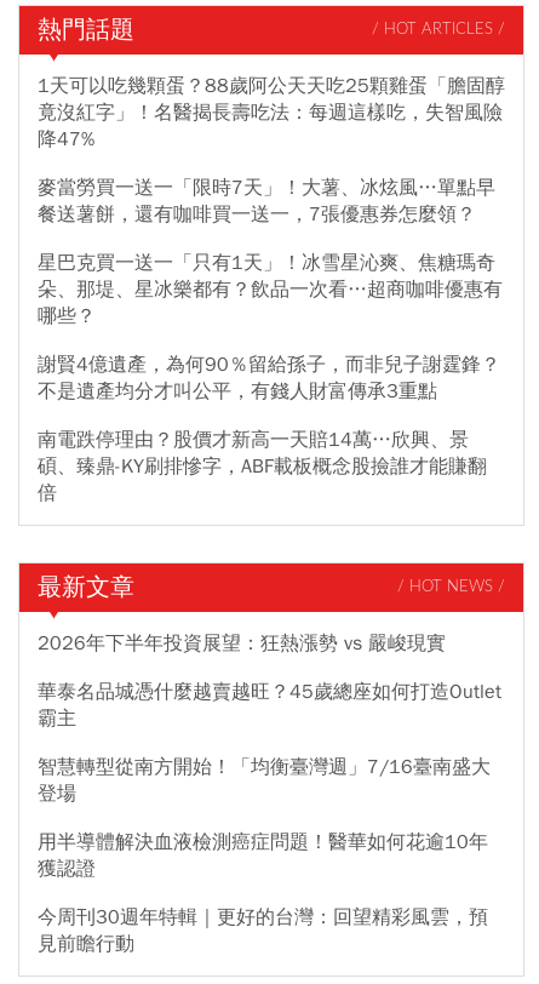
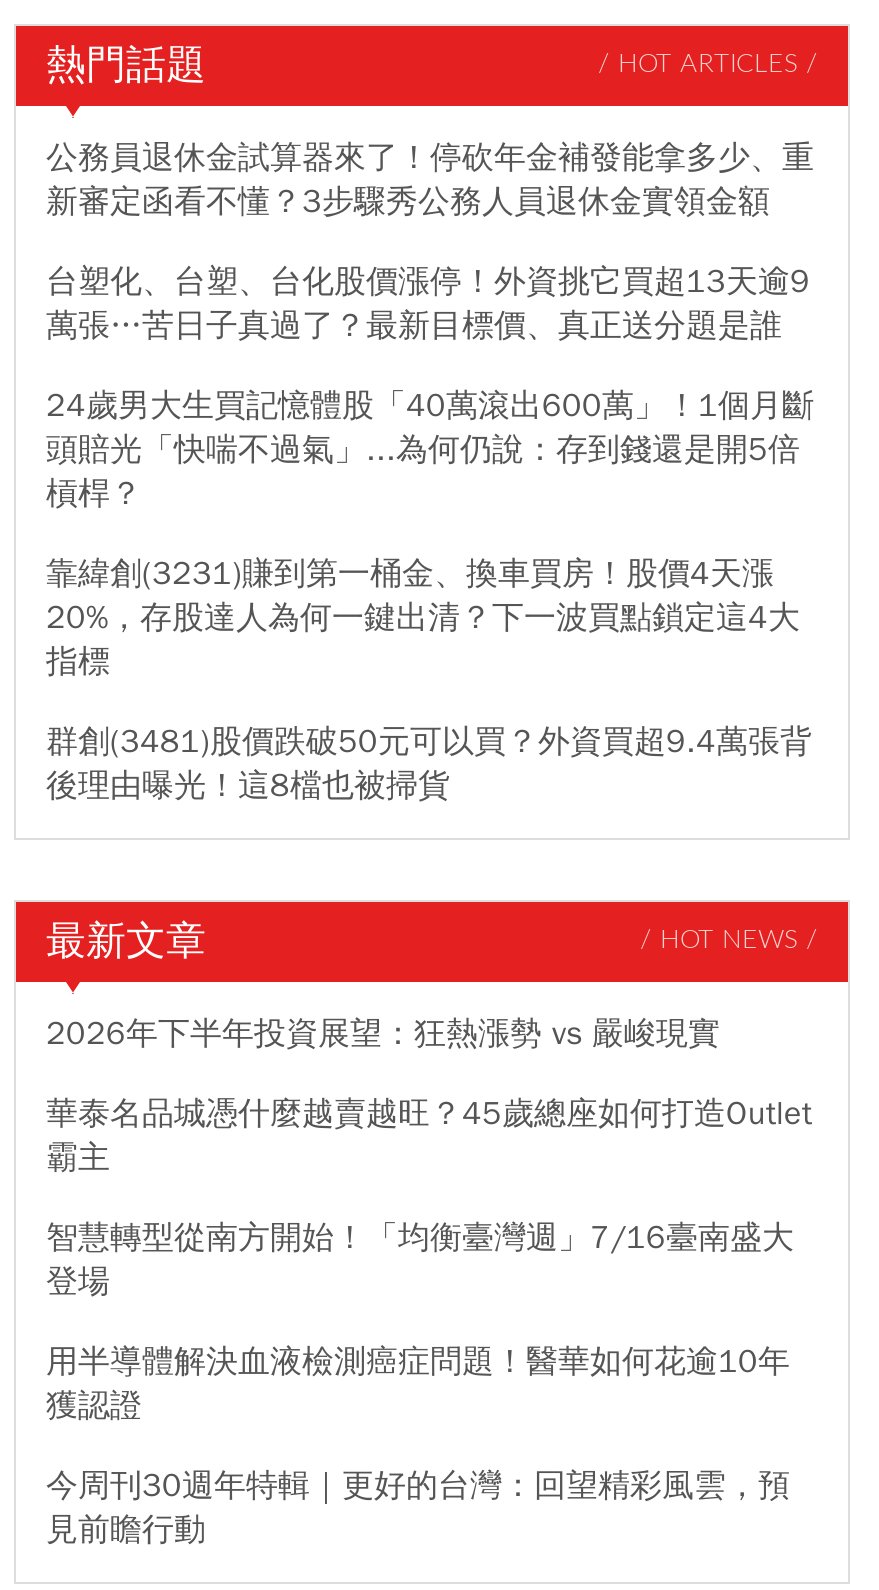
- 1天可以吃幾顆蛋？88歲阿公天天吃25顆雞蛋「膽固醇
- 竟沒紅字」！名醫揭長壽吃法：每週這樣吃，失智風險
- 降47%
+ 公務員退休金試算器來了！停砍年金補發能拿多少、重
+ 新審定函看不懂？3步驟秀公務人員退休金實領金額

- 麥當勞買一送一「限時7天」！大薯、冰炫風…單點早
- 餐送薯餅，還有咖啡買一送一，7張優惠券怎麼領？
+ 台塑化、台塑、台化股價漲停！外資挑它買超13天逾9
+ 萬張…苦日子真過了？最新目標價、真正送分題是誰

- 星巴克買一送一「只有1天」！冰雪星沁爽、焦糖瑪奇
- 朵、那堤、星冰樂都有？飲品一次看…超商咖啡優惠有
- 哪些？
+ 24歲男大生買記憶體股「40萬滾出600萬」！1個月斷
+ 頭賠光「快喘不過氣」...為何仍說：存到錢還是開5倍
+ 槓桿？

- 謝賢4億遺產，為何90％留給孫子，而非兒子謝霆鋒？
- 不是遺產均分才叫公平，有錢人財富傳承3重點
+ 靠緯創(3231)賺到第一桶金、換車買房！股價4天漲
+ 20%，存股達人為何一鍵出清？下一波買點鎖定這4大
+ 指標

- 南電跌停理由？股價才新高一天賠14萬…欣興、景
- 碩、臻鼎-KY刷排慘字，ABF載板概念股撿誰才能賺翻
- 倍
+ 群創(3481)股價跌破50元可以買？外資買超9.4萬張背
+ 後理由曝光！這8檔也被掃貨
